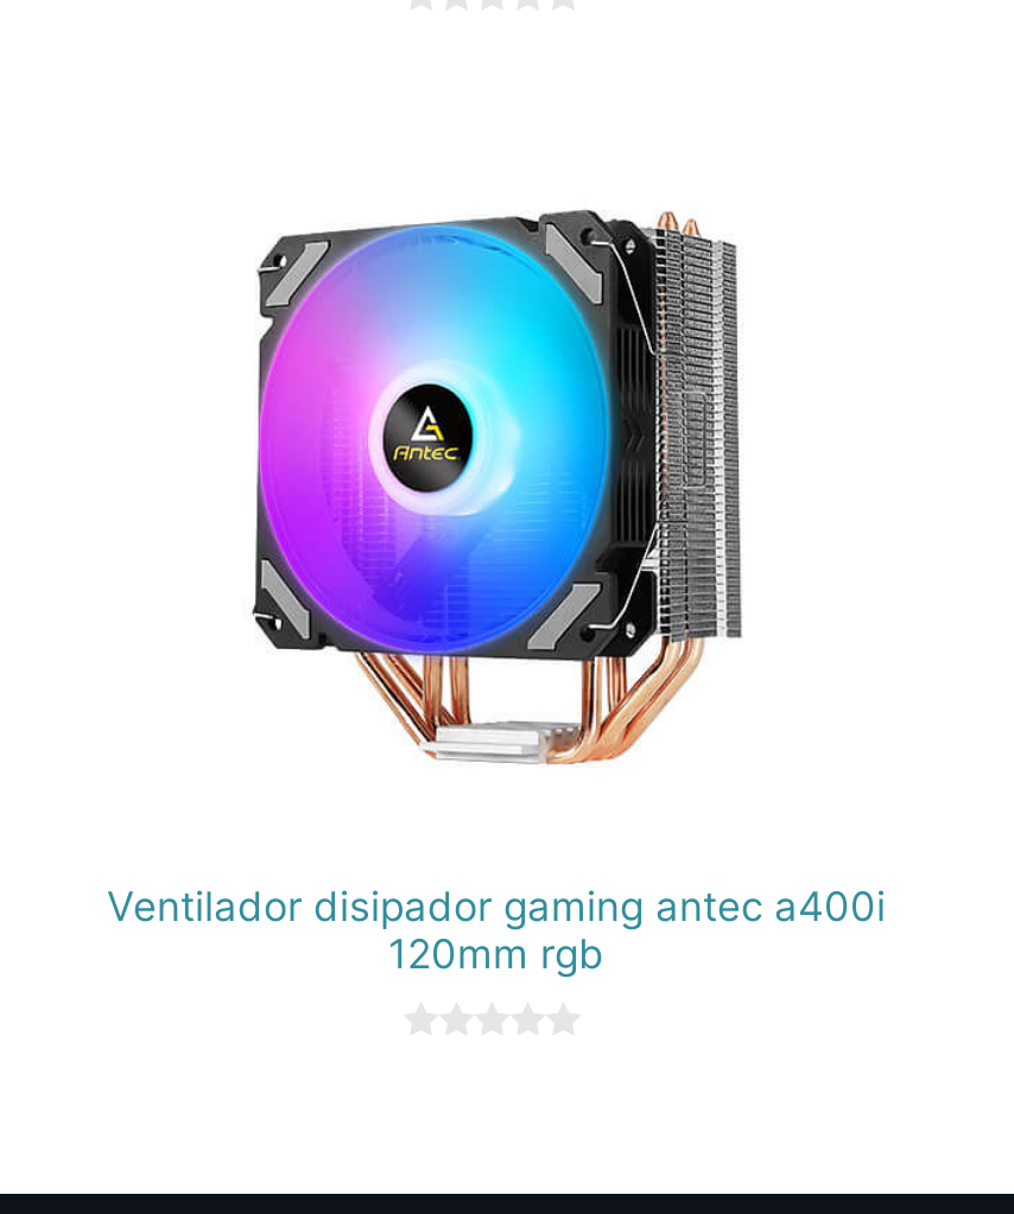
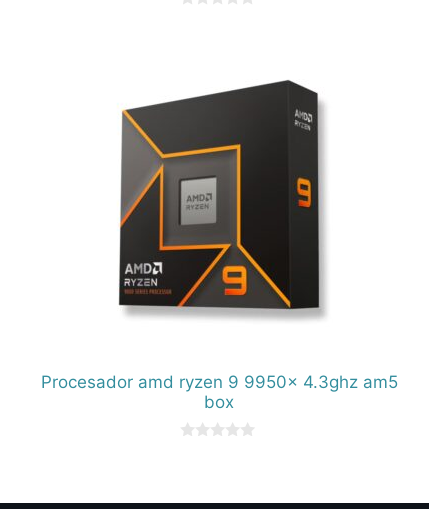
- [image]
+ [image]

- Ventilador disipador gaming antec a400i
- 120mm rgb
+ Procesador amd ryzen 9 9950x 4.3ghz am5
+ box
